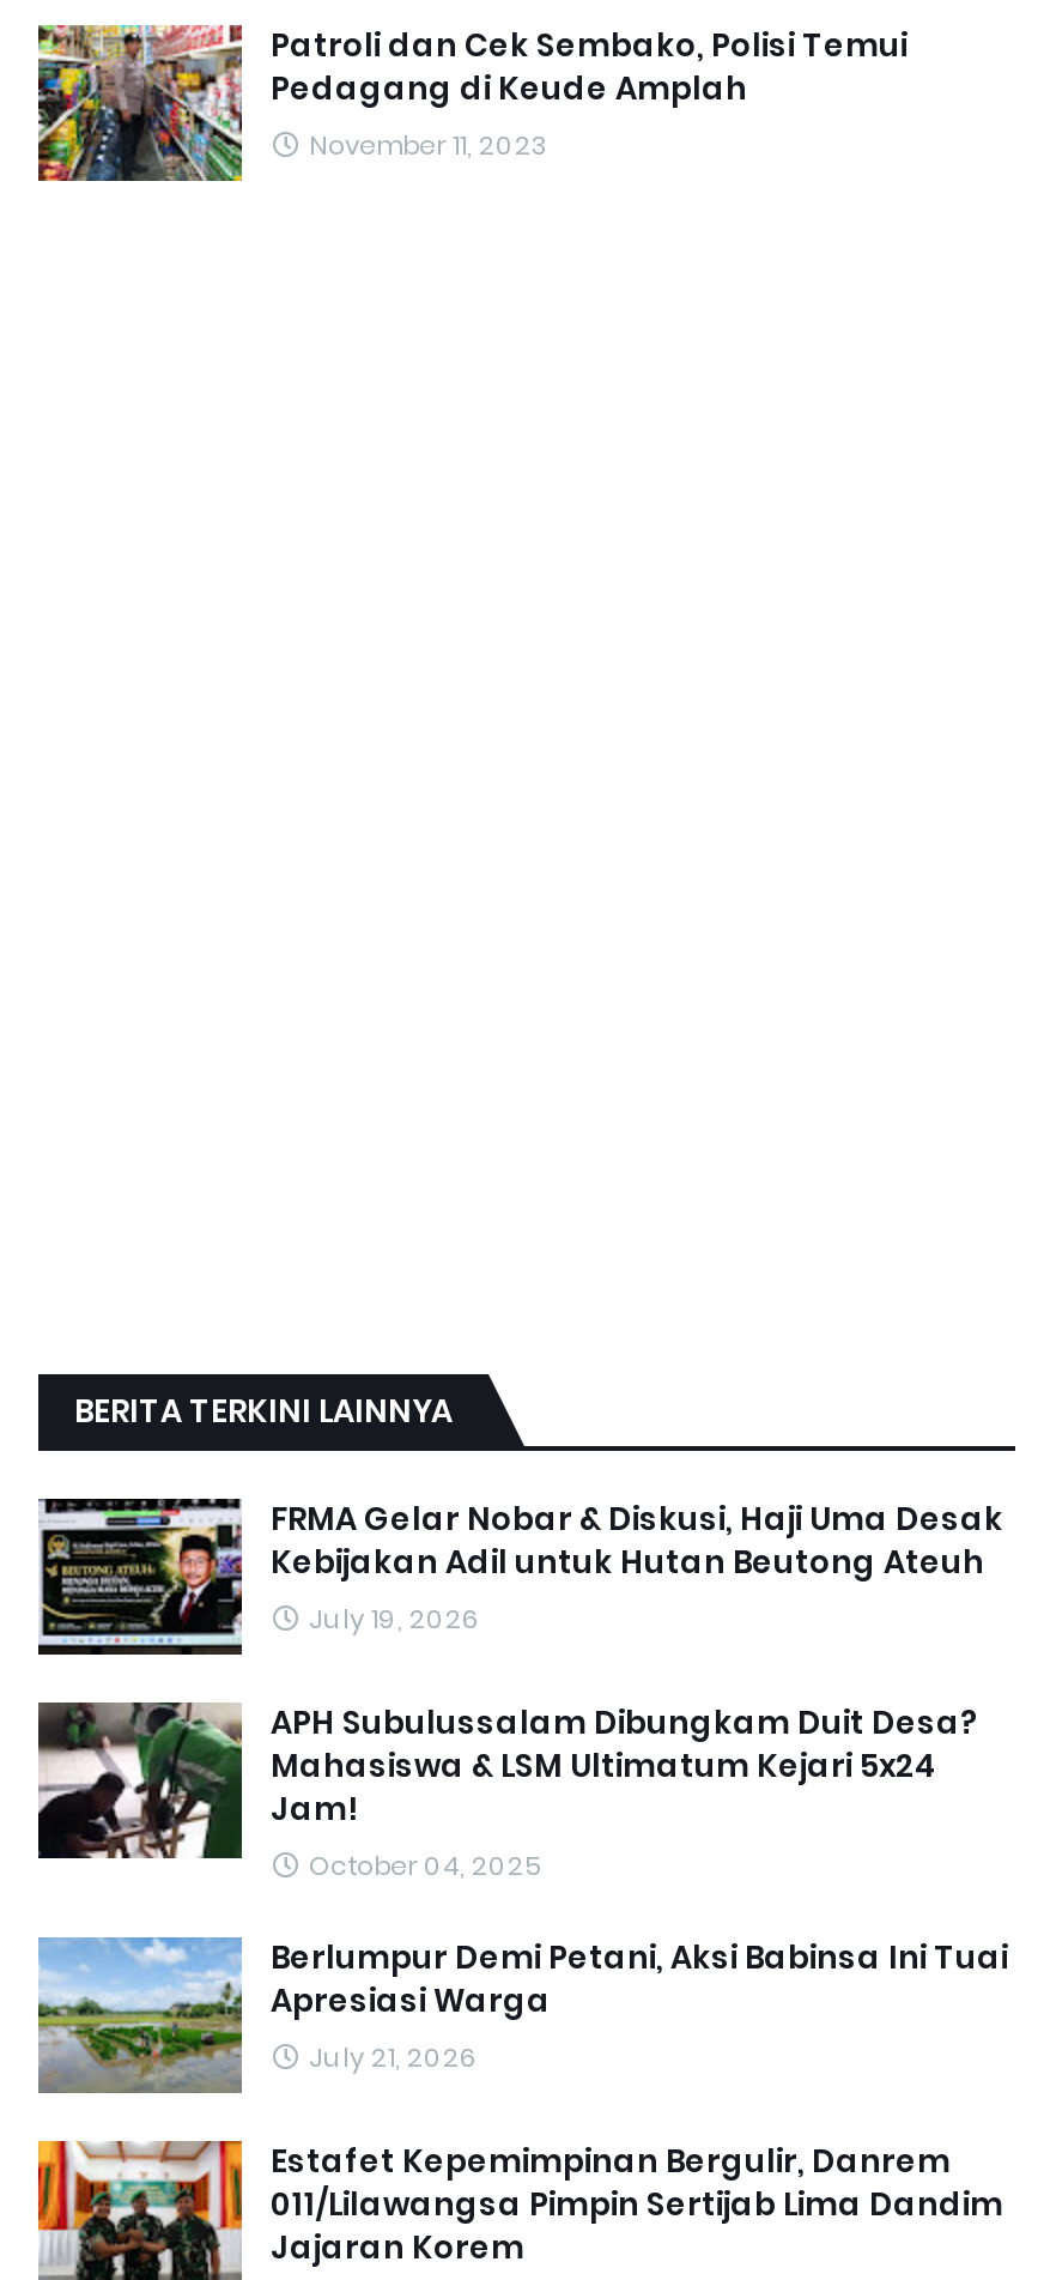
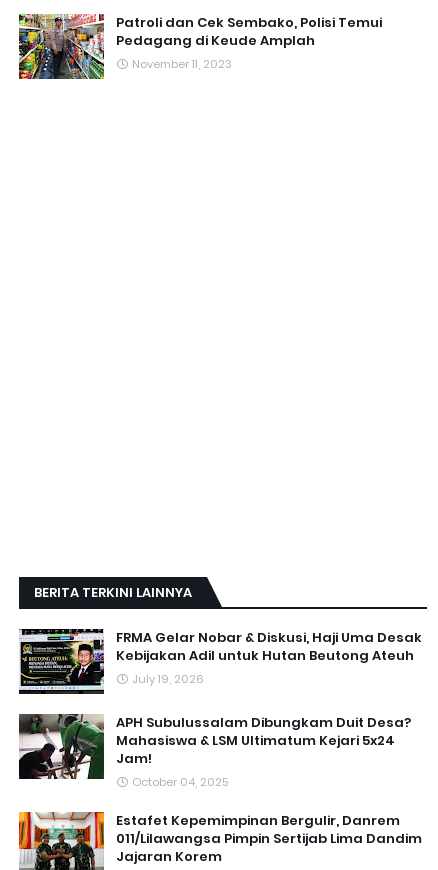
- [image]
- Berlumpur Demi Petani, Aksi Babinsa Ini Tuai
- Apresiasi Warga
- July 21, 2026
